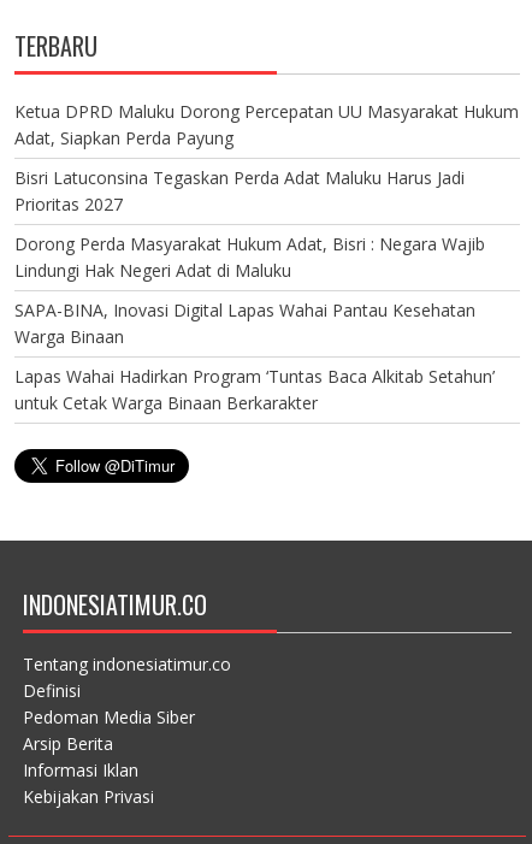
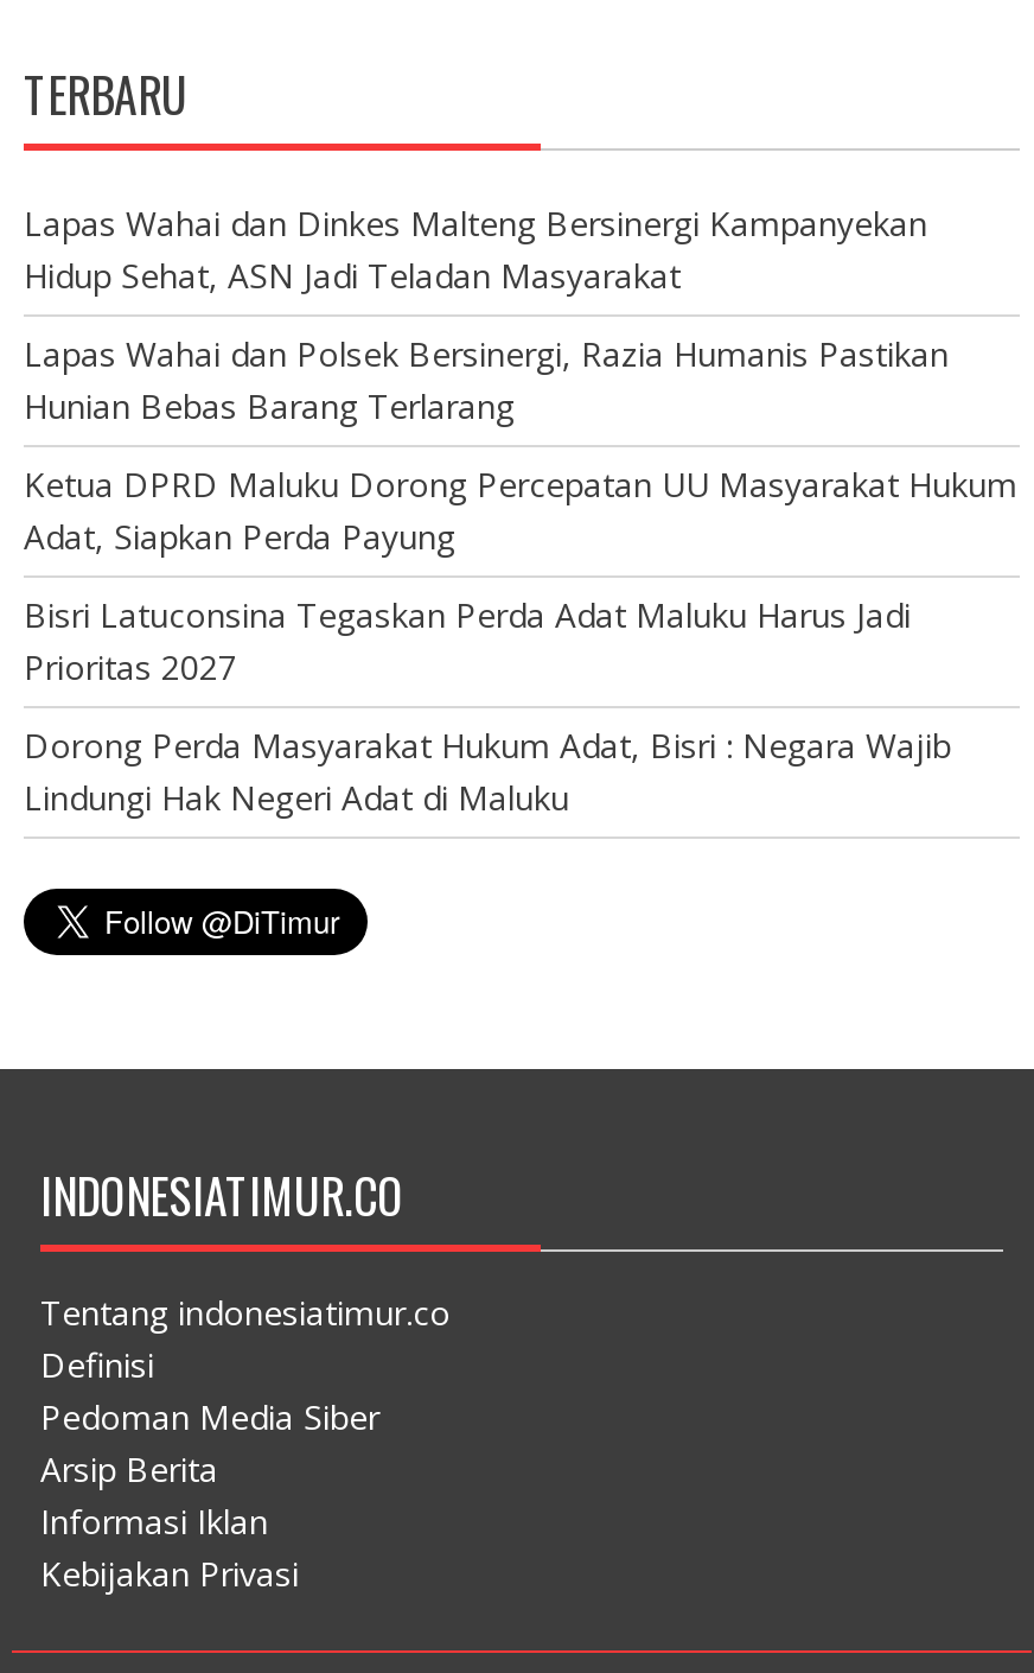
+ Lapas Wahai dan Dinkes Malteng Bersinergi Kampanyekan
+ Hidup Sehat, ASN Jadi Teladan Masyarakat
+ Lapas Wahai dan Polsek Bersinergi, Razia Humanis Pastikan
+ Hunian Bebas Barang Terlarang

moved down: Ketua DPRD Maluku Dorong Percepatan UU Masyarakat Hukum | Adat, Siapkan Perda Payung | Bisri Latuconsina Tegaskan Perda Adat Maluku Harus Jadi | Prioritas 2027 | Dorong Perda Masyarakat Hukum Adat, Bisri : Negara Wajib | Lindungi Hak Negeri Adat di Maluku

- SAPA-BINA, Inovasi Digital Lapas Wahai Pantau Kesehatan
- Warga Binaan
- Lapas Wahai Hadirkan Program ‘Tuntas Baca Alkitab Setahun’
- untuk Cetak Warga Binaan Berkarakter
